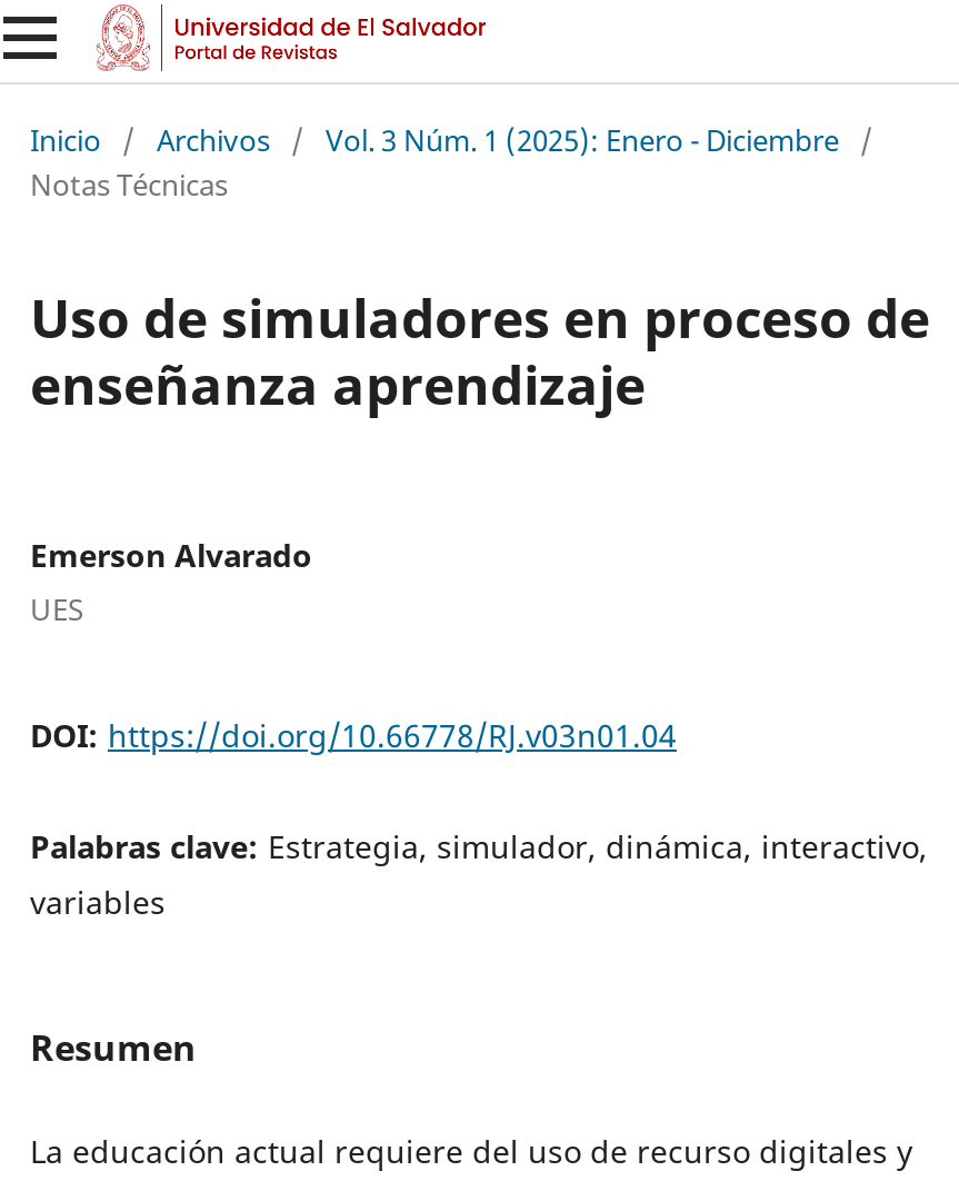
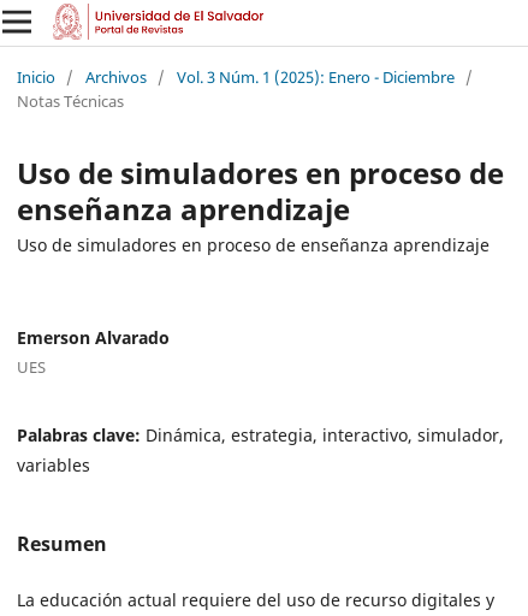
+ Uso de simuladores en proceso de enseñanza aprendizaje

moved down: Emerson Alvarado | UES

- DOI: https://doi.org/10.66778/RJ.v03n01.04
- Palabras clave: Estrategia, simulador, dinámica, interactivo,
+ Palabras clave: Dinámica, estrategia, interactivo, simulador,
